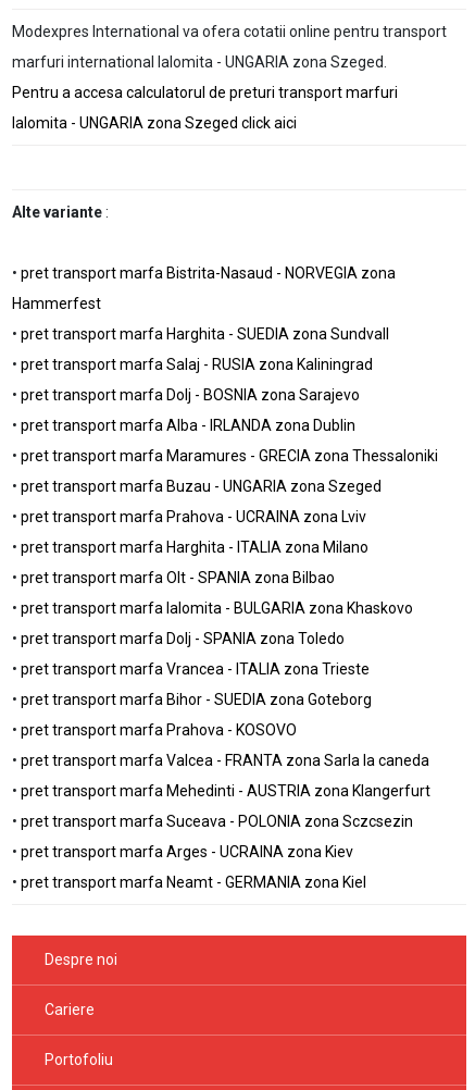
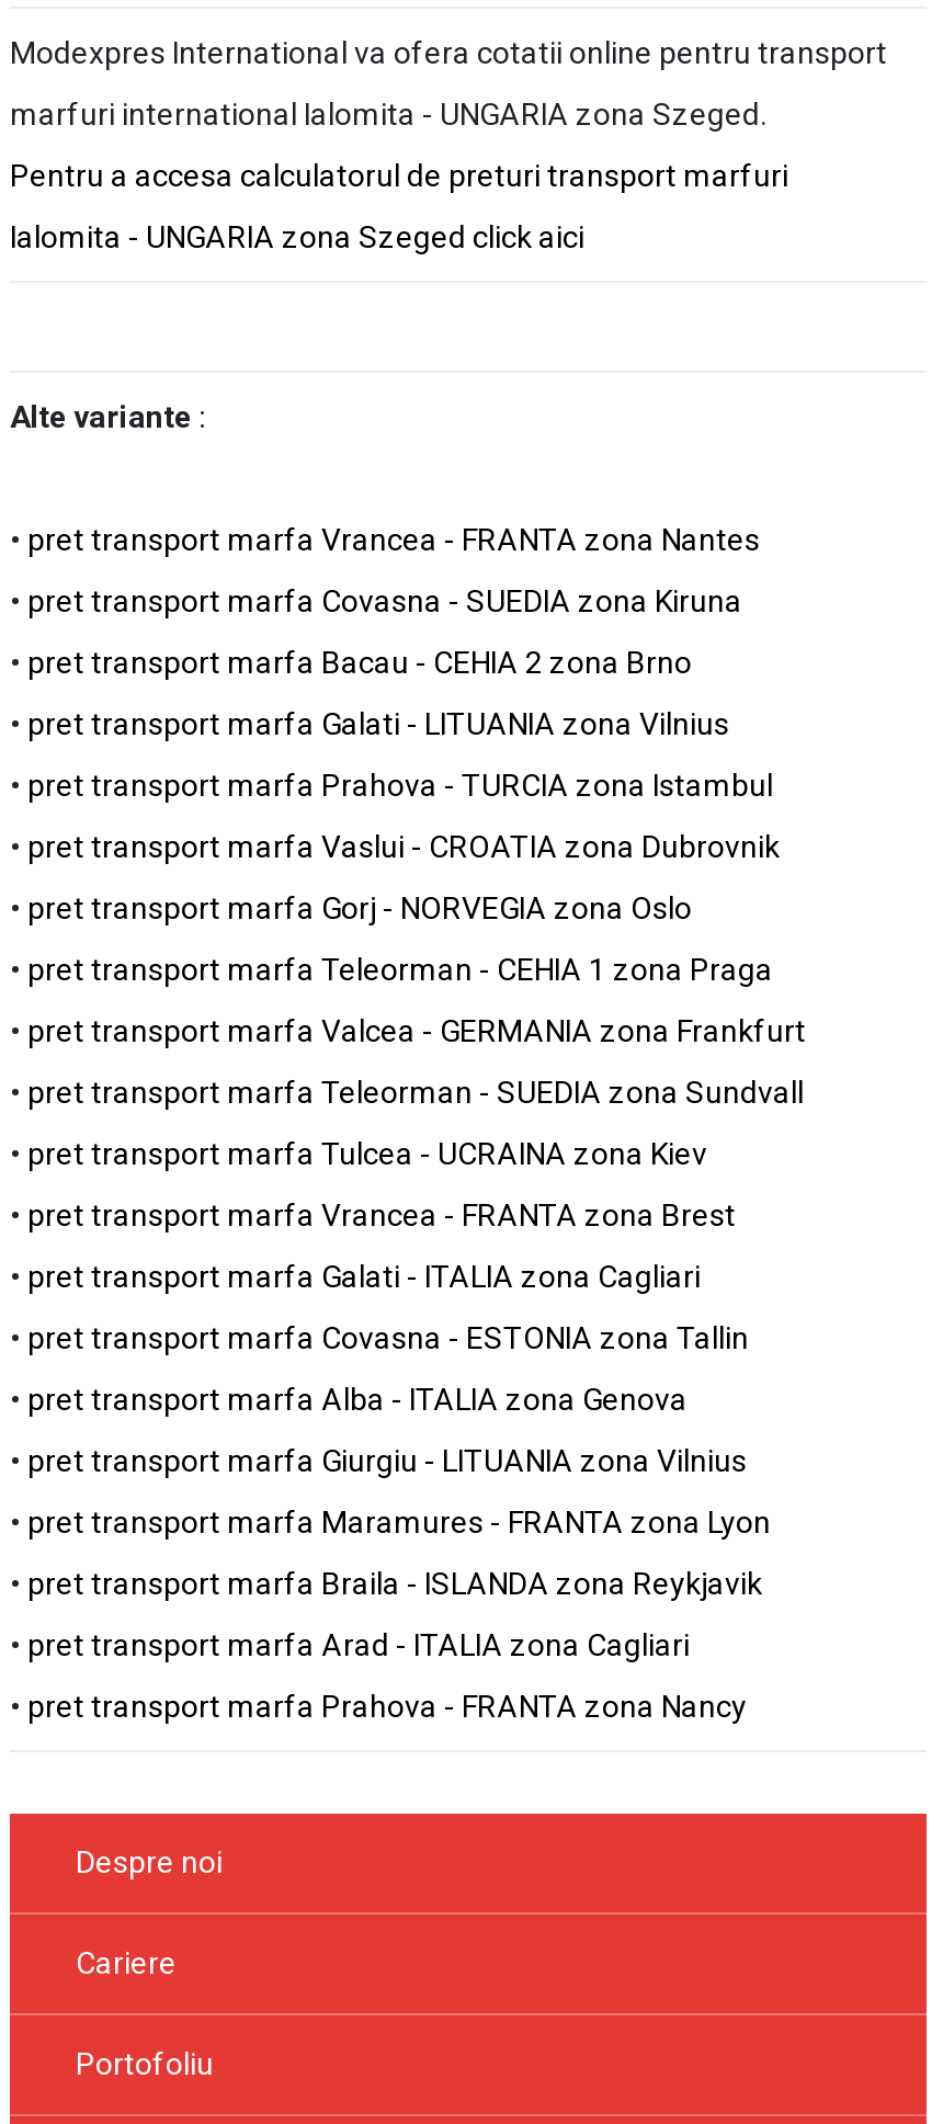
- • pret transport marfa Bistrita-Nasaud - NORVEGIA zona
- Hammerfest
- • pret transport marfa Harghita - SUEDIA zona Sundvall
- • pret transport marfa Salaj - RUSIA zona Kaliningrad
- • pret transport marfa Dolj - BOSNIA zona Sarajevo
- • pret transport marfa Alba - IRLANDA zona Dublin
- • pret transport marfa Maramures - GRECIA zona Thessaloniki
- • pret transport marfa Buzau - UNGARIA zona Szeged
- • pret transport marfa Prahova - UCRAINA zona Lviv
- • pret transport marfa Harghita - ITALIA zona Milano
- • pret transport marfa Olt - SPANIA zona Bilbao
- • pret transport marfa Ialomita - BULGARIA zona Khaskovo
- • pret transport marfa Dolj - SPANIA zona Toledo
- • pret transport marfa Vrancea - ITALIA zona Trieste
- • pret transport marfa Bihor - SUEDIA zona Goteborg
- • pret transport marfa Prahova - KOSOVO
- • pret transport marfa Valcea - FRANTA zona Sarla la caneda
- • pret transport marfa Mehedinti - AUSTRIA zona Klangerfurt
- • pret transport marfa Suceava - POLONIA zona Sczcsezin
- • pret transport marfa Arges - UCRAINA zona Kiev
- • pret transport marfa Neamt - GERMANIA zona Kiel
+ • pret transport marfa Vrancea - FRANTA zona Nantes
+ • pret transport marfa Covasna - SUEDIA zona Kiruna
+ • pret transport marfa Bacau - CEHIA 2 zona Brno
+ • pret transport marfa Galati - LITUANIA zona Vilnius
+ • pret transport marfa Prahova - TURCIA zona Istambul
+ • pret transport marfa Vaslui - CROATIA zona Dubrovnik
+ • pret transport marfa Gorj - NORVEGIA zona Oslo
+ • pret transport marfa Teleorman - CEHIA 1 zona Praga
+ • pret transport marfa Valcea - GERMANIA zona Frankfurt
+ • pret transport marfa Teleorman - SUEDIA zona Sundvall
+ • pret transport marfa Tulcea - UCRAINA zona Kiev
+ • pret transport marfa Vrancea - FRANTA zona Brest
+ • pret transport marfa Galati - ITALIA zona Cagliari
+ • pret transport marfa Covasna - ESTONIA zona Tallin
+ • pret transport marfa Alba - ITALIA zona Genova
+ • pret transport marfa Giurgiu - LITUANIA zona Vilnius
+ • pret transport marfa Maramures - FRANTA zona Lyon
+ • pret transport marfa Braila - ISLANDA zona Reykjavik
+ • pret transport marfa Arad - ITALIA zona Cagliari
+ • pret transport marfa Prahova - FRANTA zona Nancy
